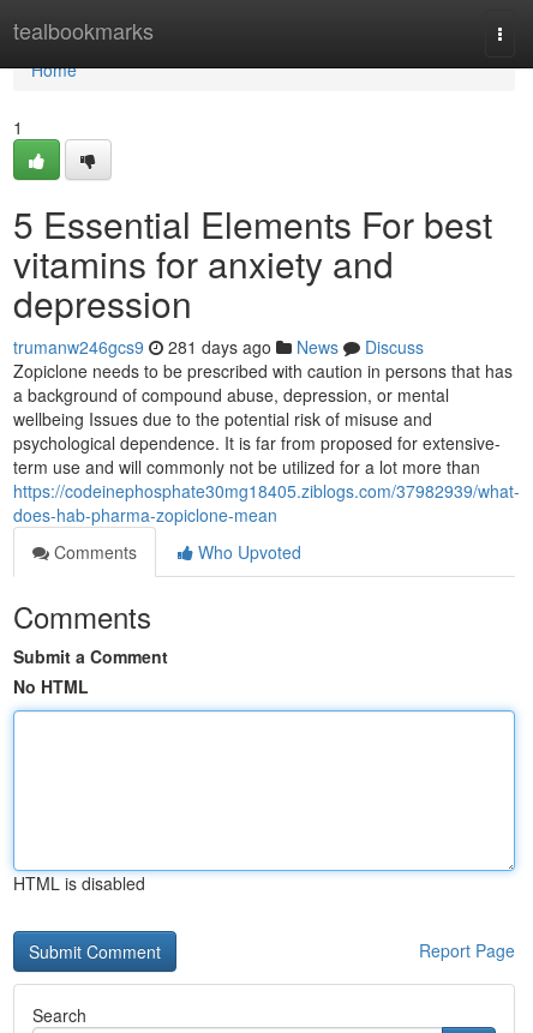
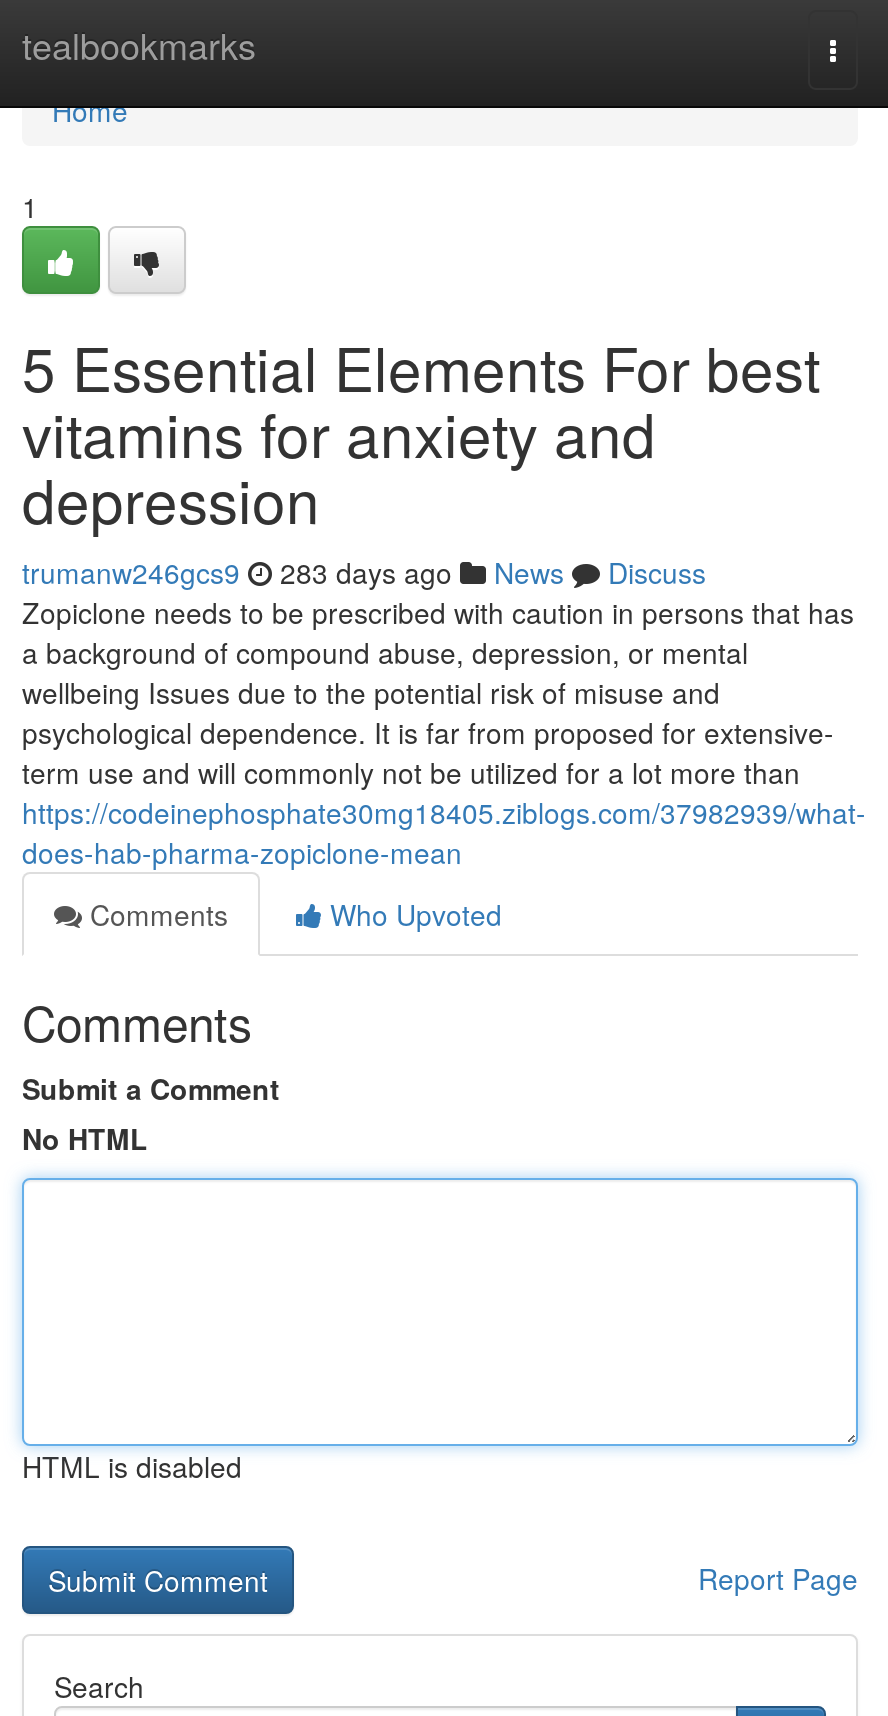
- trumanw246gcs9 281 days ago News Discuss
+ trumanw246gcs9 283 days ago News Discuss
